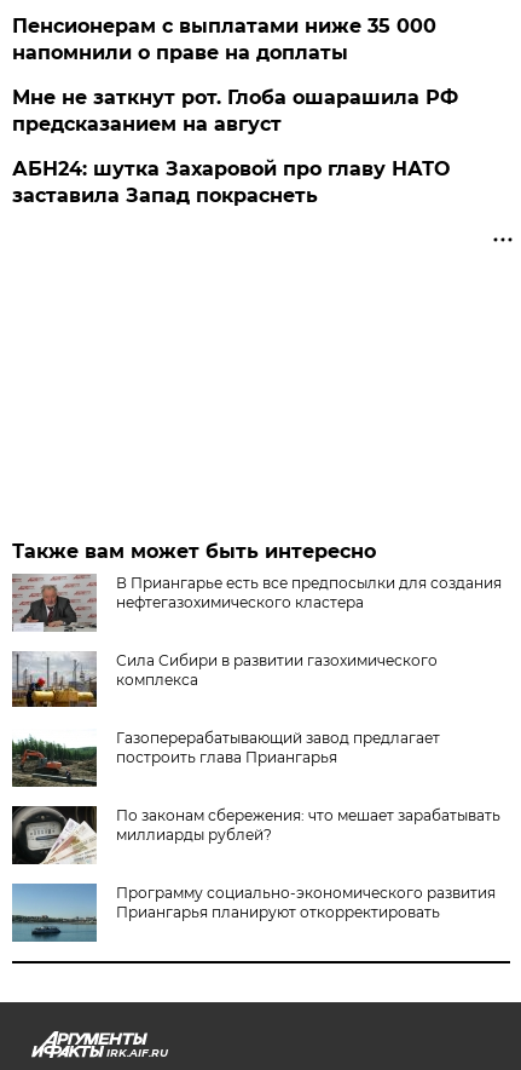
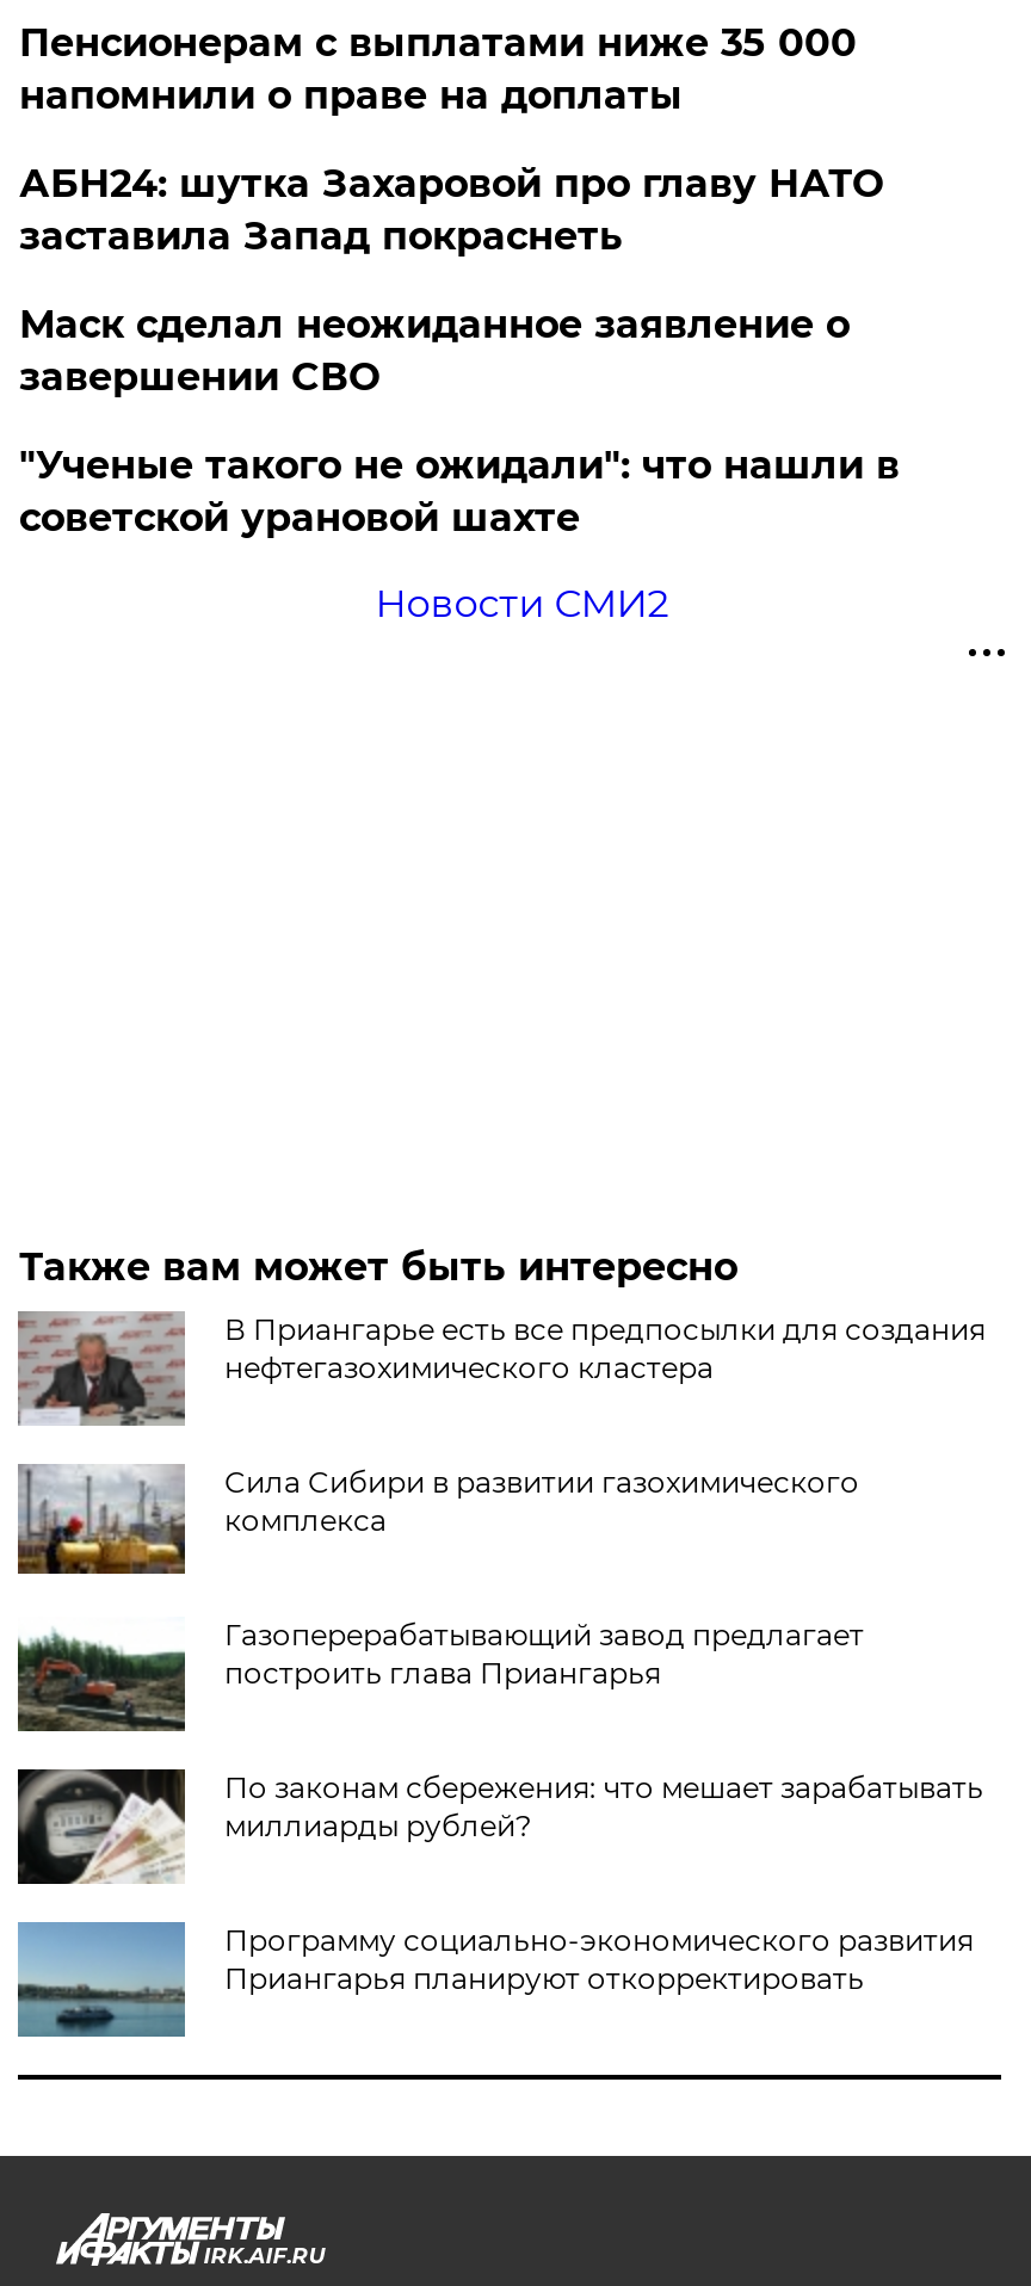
- Мне не заткнут рот. Глоба ошарашила РФ
- предсказанием на август

moved up: АБН24: шутка Захаровой про главу НАТО | заставила Запад покраснеть

+ Маск сделал неожиданное заявление о
+ завершении СВО
+ "Ученые такого не ожидали": что нашли в
+ советской урановой шахте
+ Новости СМИ2
